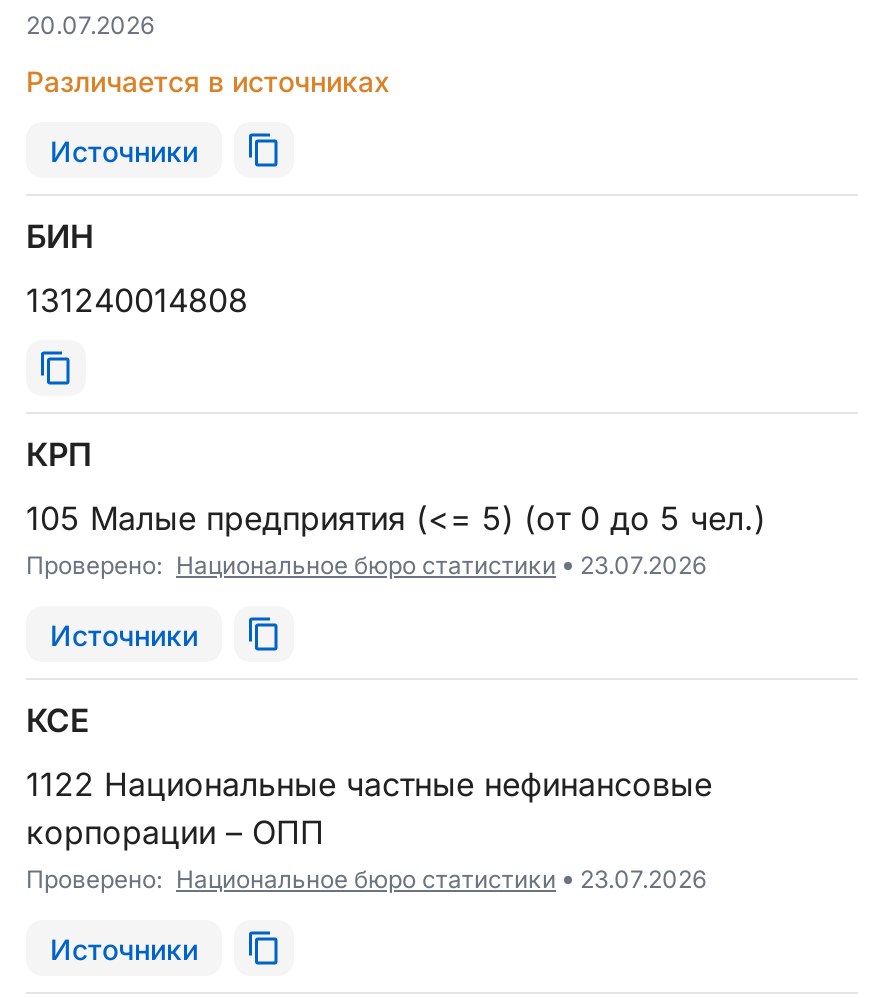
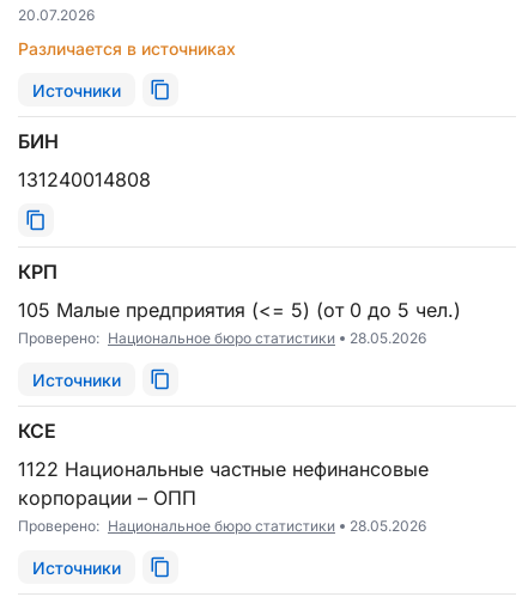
- Проверено: Национальное бюро статистики 23.07.2026
+ Проверено: Национальное бюро статистики 28.05.2026

- Проверено: Национальное бюро статистики 23.07.2026
+ Проверено: Национальное бюро статистики 28.05.2026
